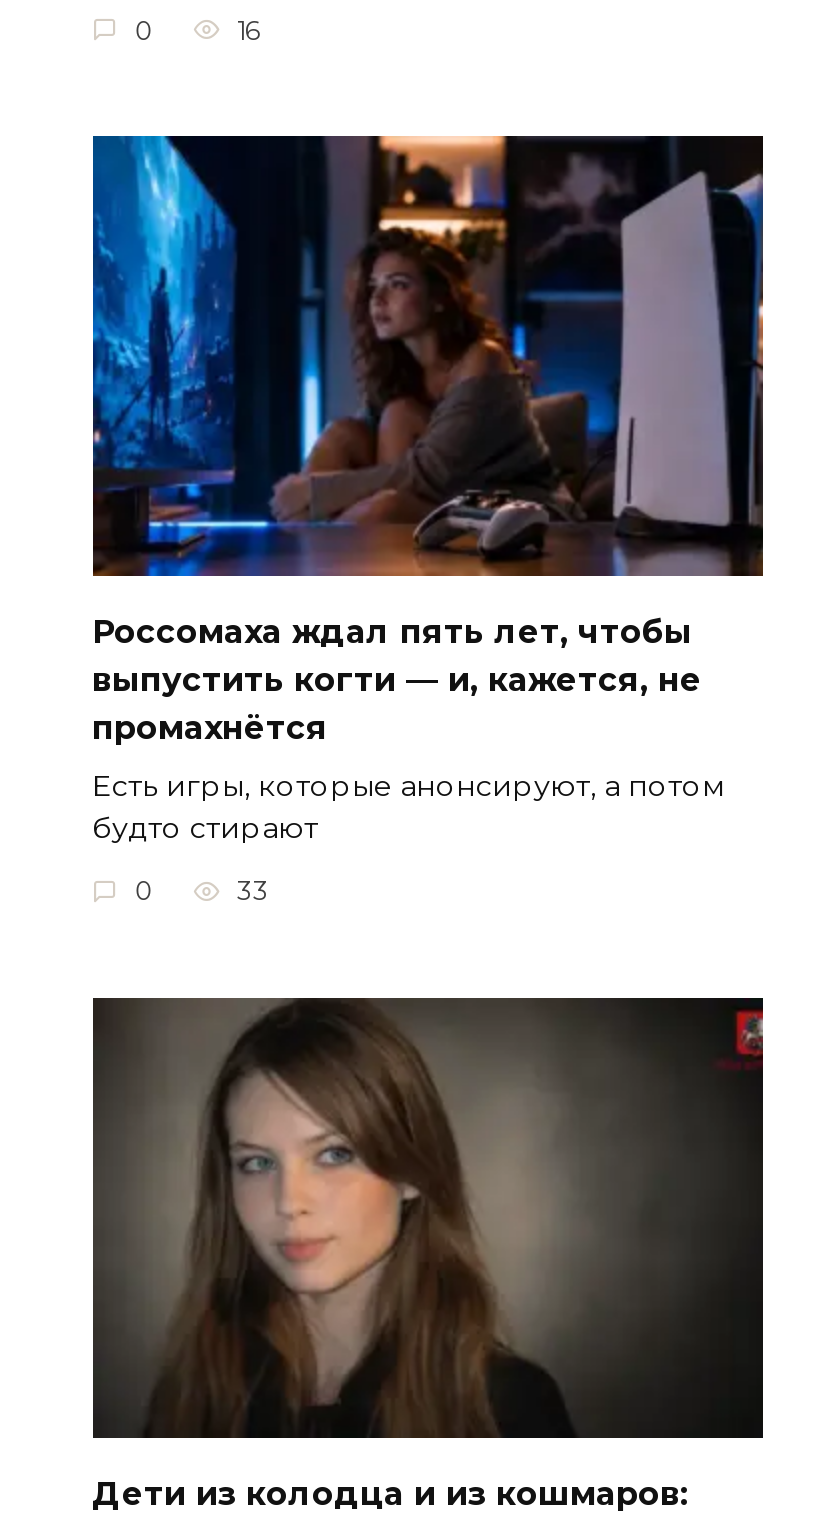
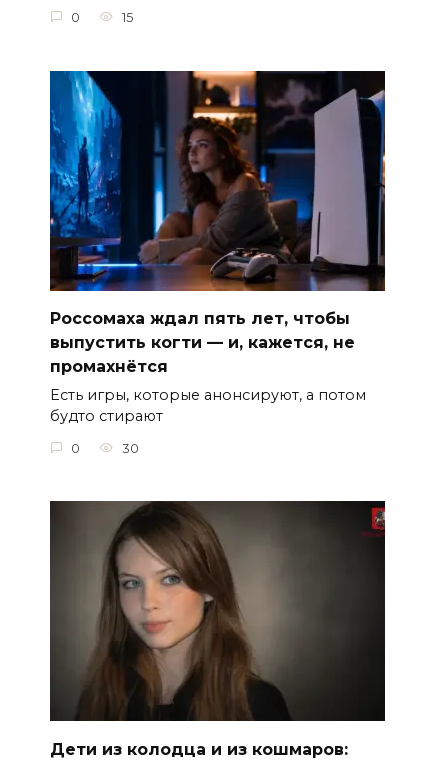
- 16
+ 15

- 33
+ 30
